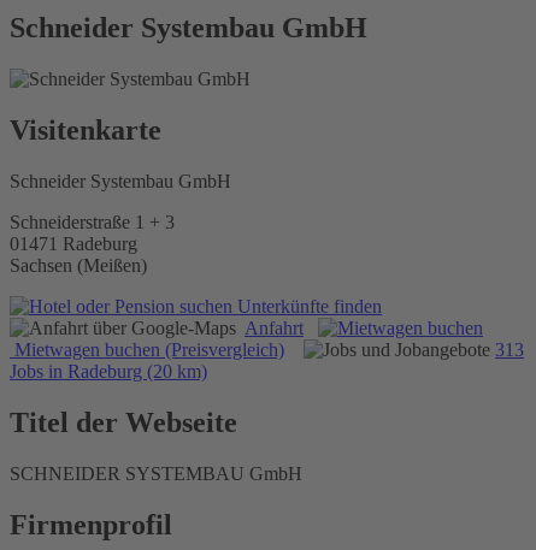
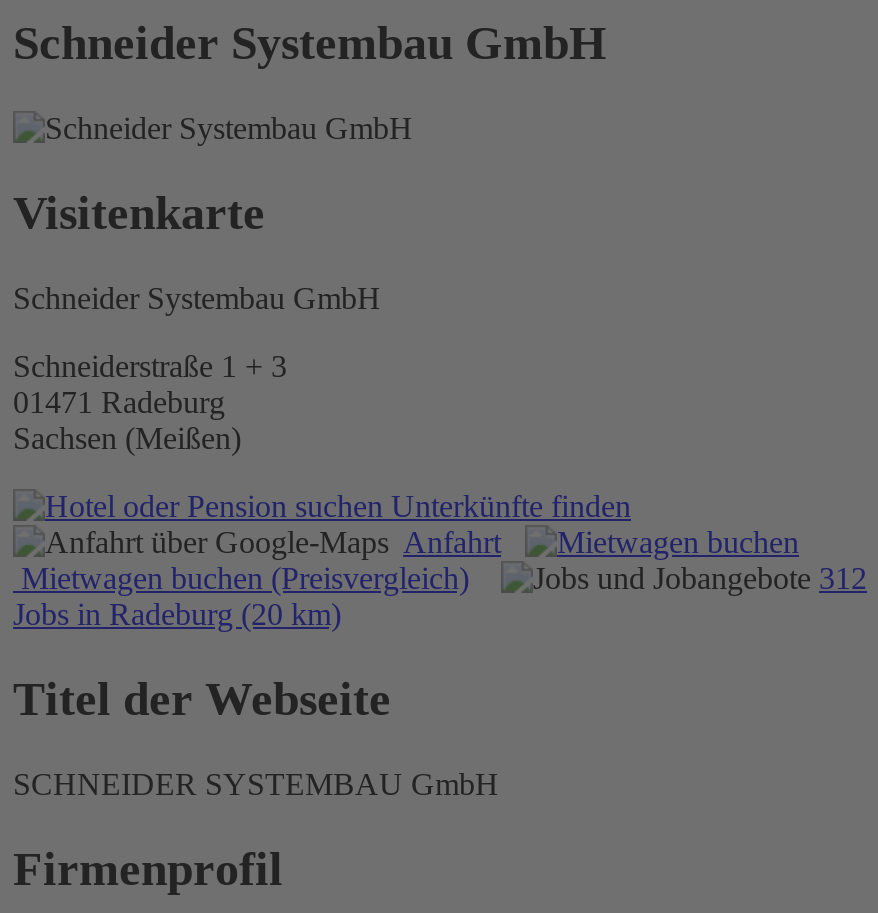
- 313
+ 312
